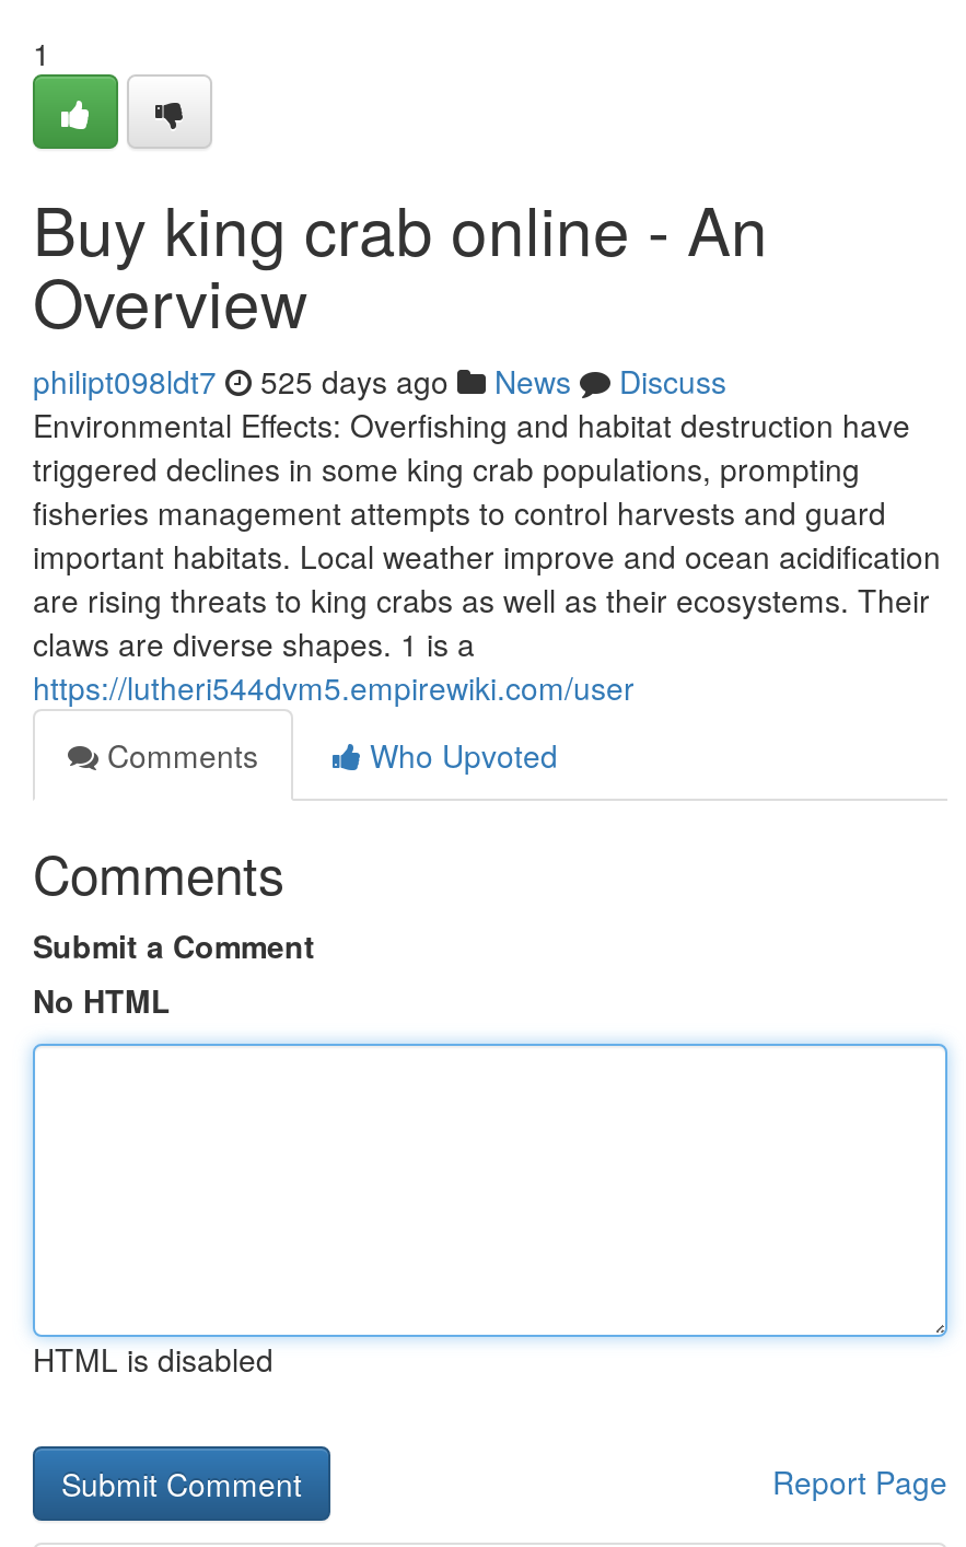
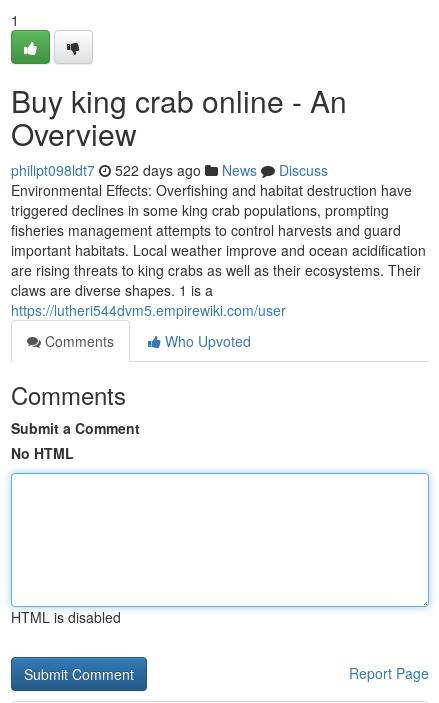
- philipt098ldt7 525 days ago News Discuss
+ philipt098ldt7 522 days ago News Discuss
